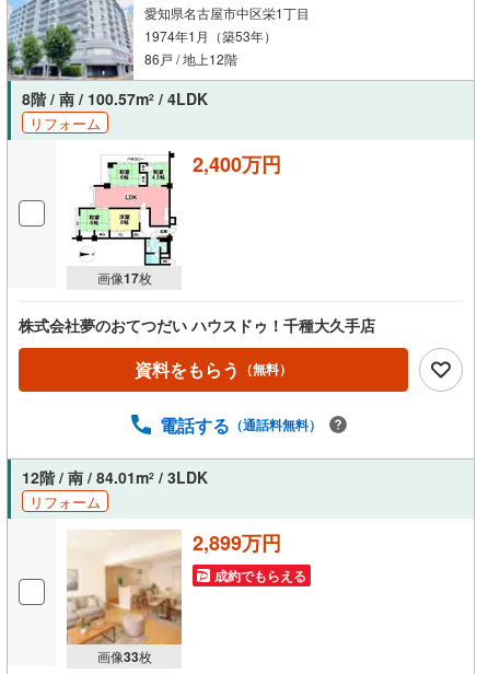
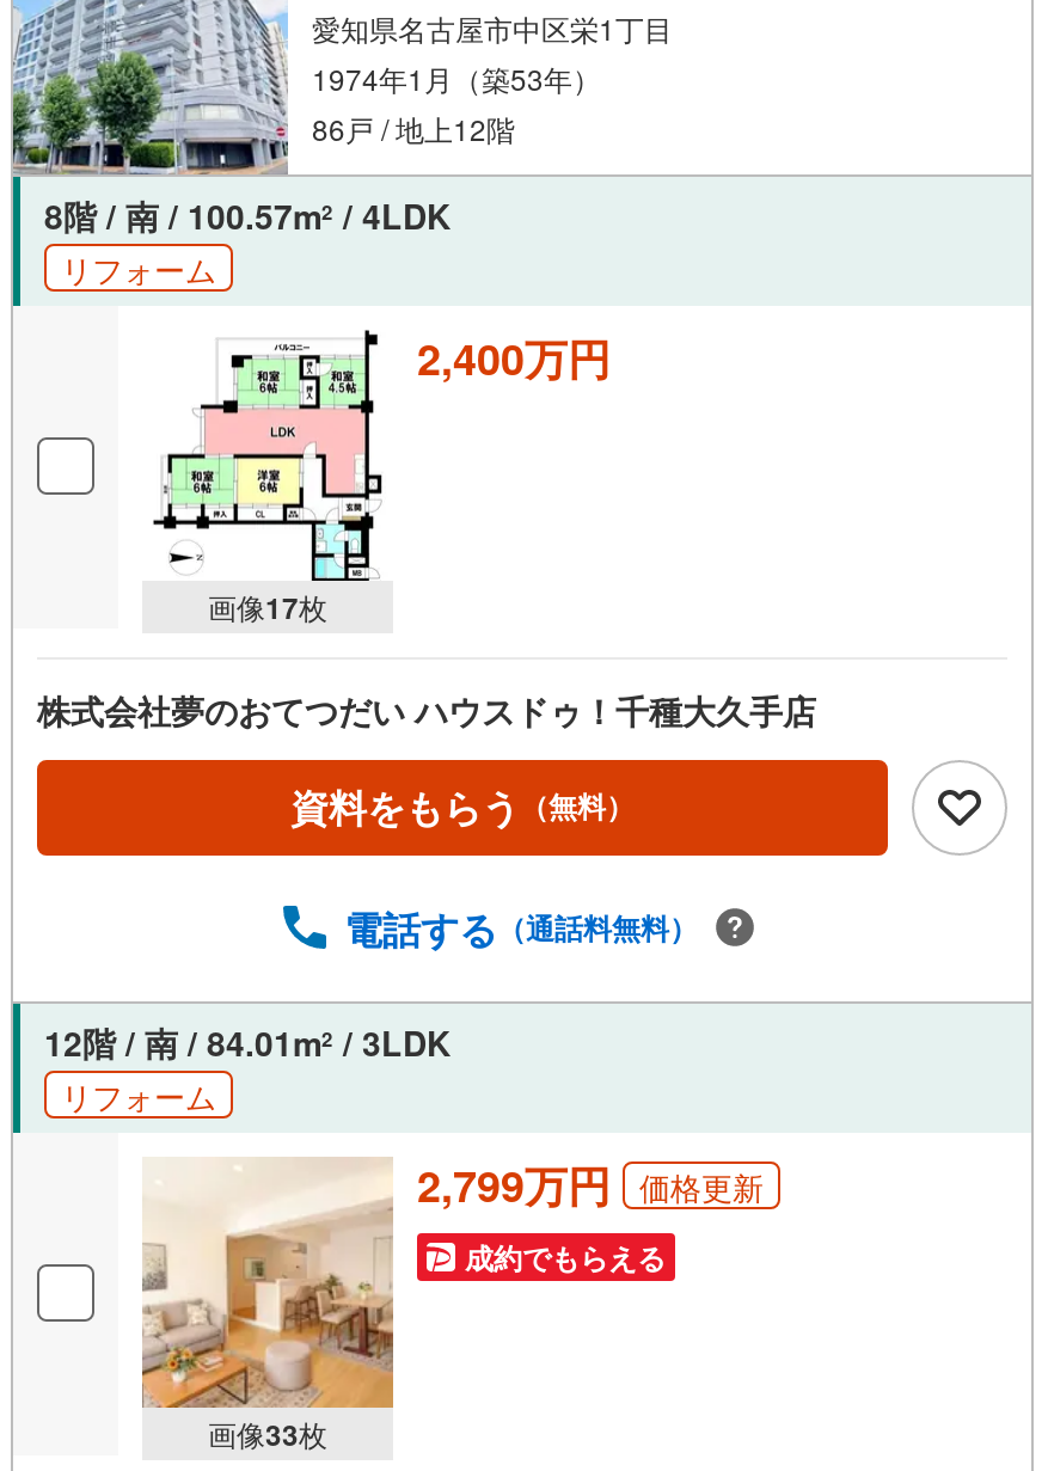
- 2,899万円
+ 2,799万円
+ 価格更新
